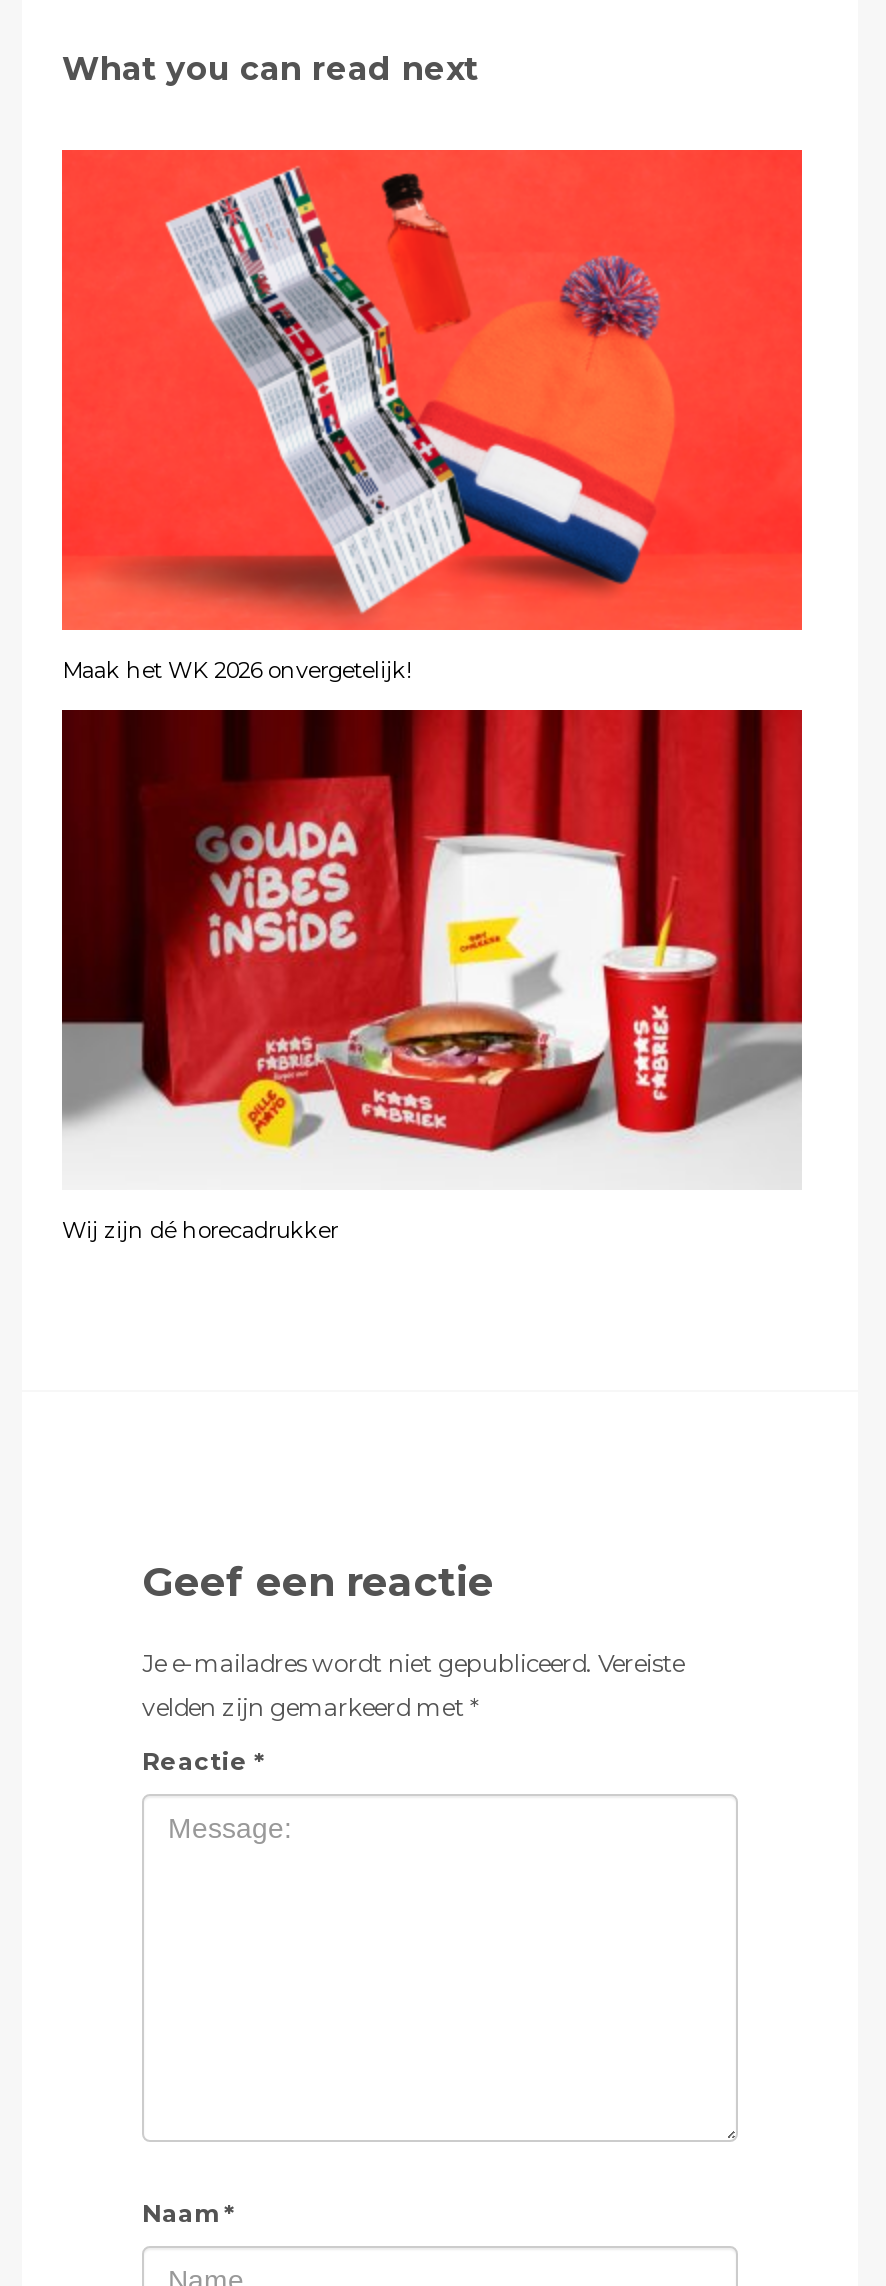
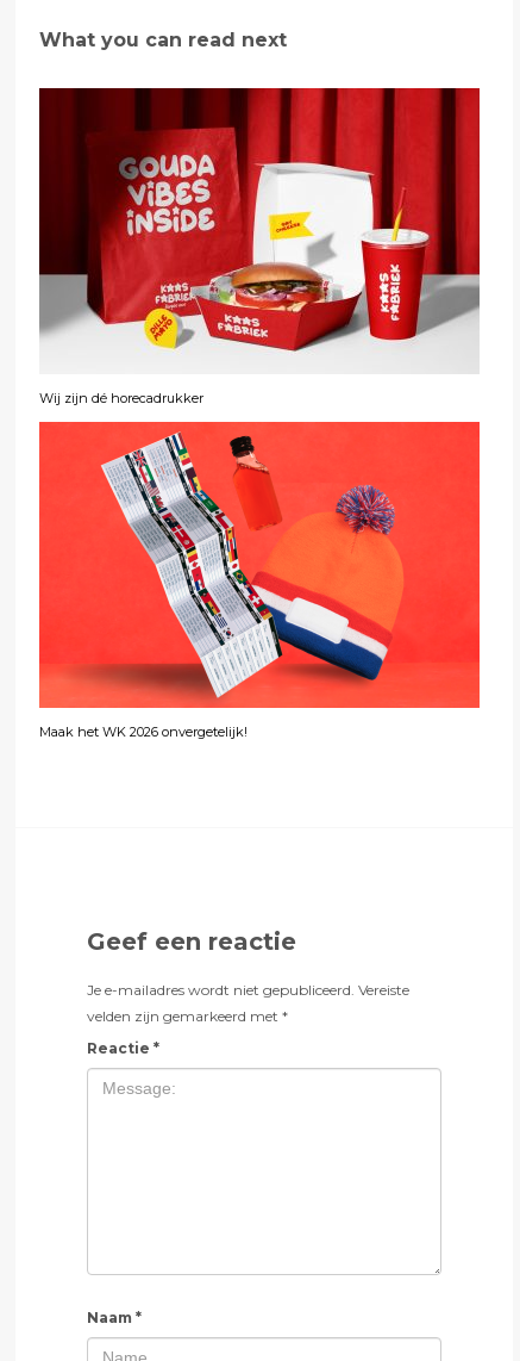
moved down: [image] | Maak het WK 2026 onvergetelijk!

moved up: [image] | Wij zijn dé horecadrukker
